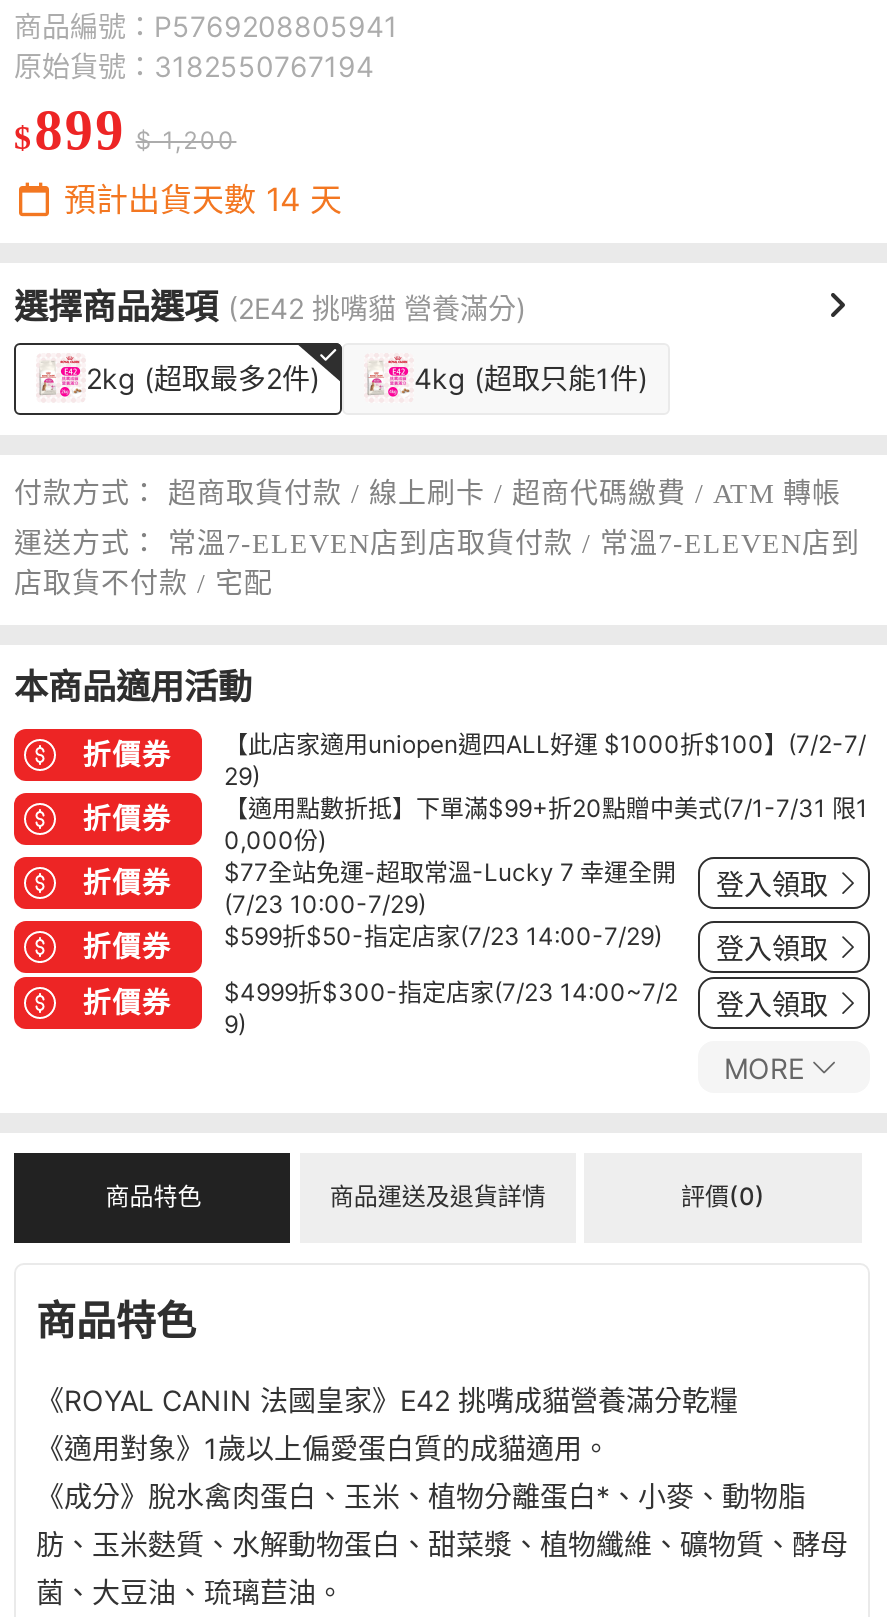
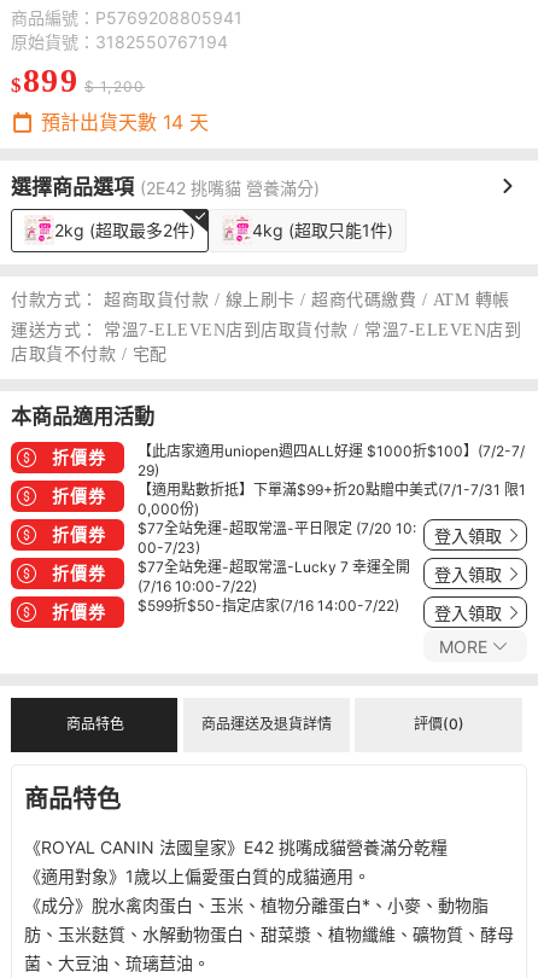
moved down: $77全站免運-超取常溫-Lucky 7 幸運全開

- (7/23 10:00-7/29)
+ $77全站免運-超取常溫-平日限定 (7/20 10:
+ 00-7/23)

- $599折$50-指定店家(7/23 14:00-7/29)
+ (7/16 10:00-7/22)

- $4999折$300-指定店家(7/23 14:00~7/2
- 9)
+ $599折$50-指定店家(7/16 14:00-7/22)
